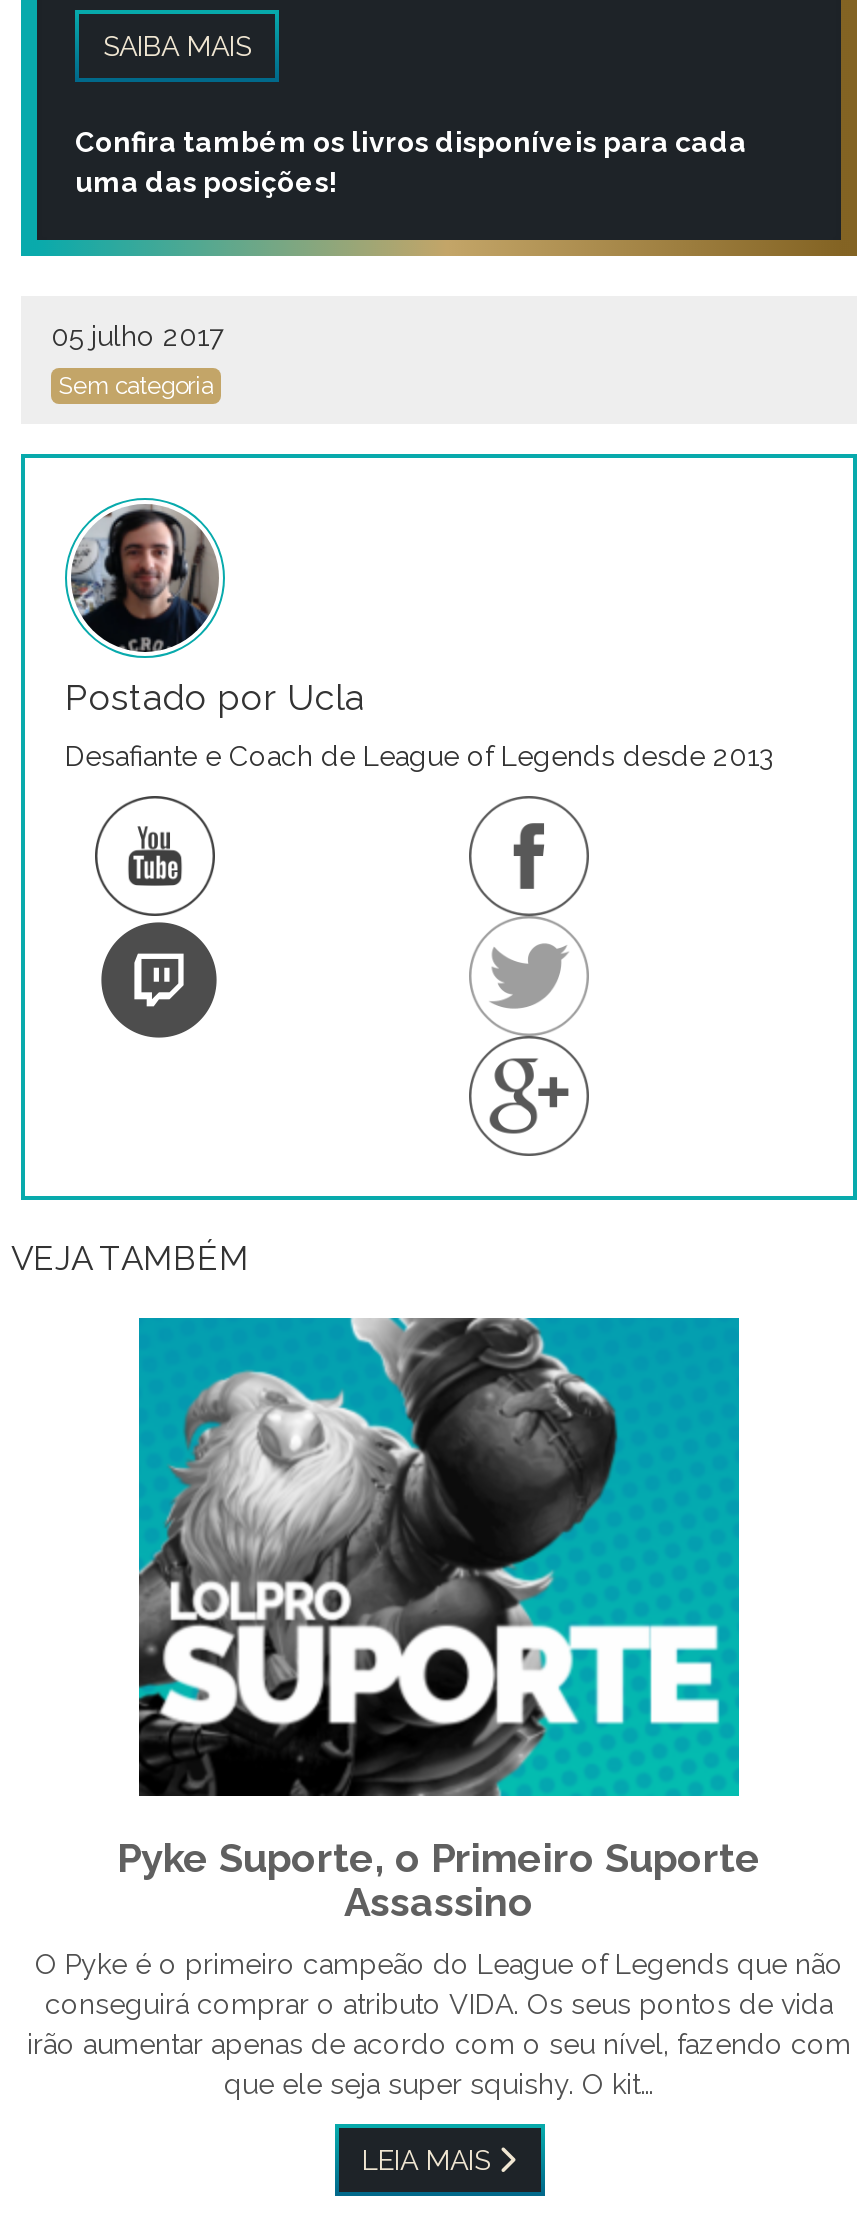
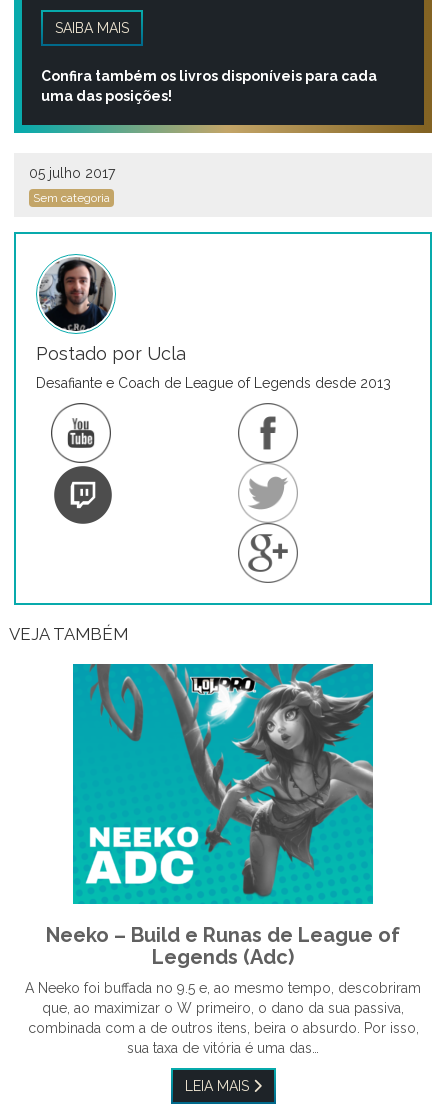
- [image]
- Pyke Suporte, o Primeiro Suporte
- Assassino
+ [image]
+ Neeko – Build e Runas de League of
+ Legends (Adc)

- O Pyke é o primeiro campeão do League of Legends que não
- conseguirá comprar o atributo VIDA. Os seus pontos de vida
- irão aumentar apenas de acordo com o seu nível, fazendo com
- que ele seja super squishy. O kit…
+ A Neeko foi buffada no 9.5 e, ao mesmo tempo, descobriram
+ que, ao maximizar o W primeiro, o dano da sua passiva,
+ combinada com a de outros itens, beira o absurdo. Por isso,
+ sua taxa de vitória é uma das…
